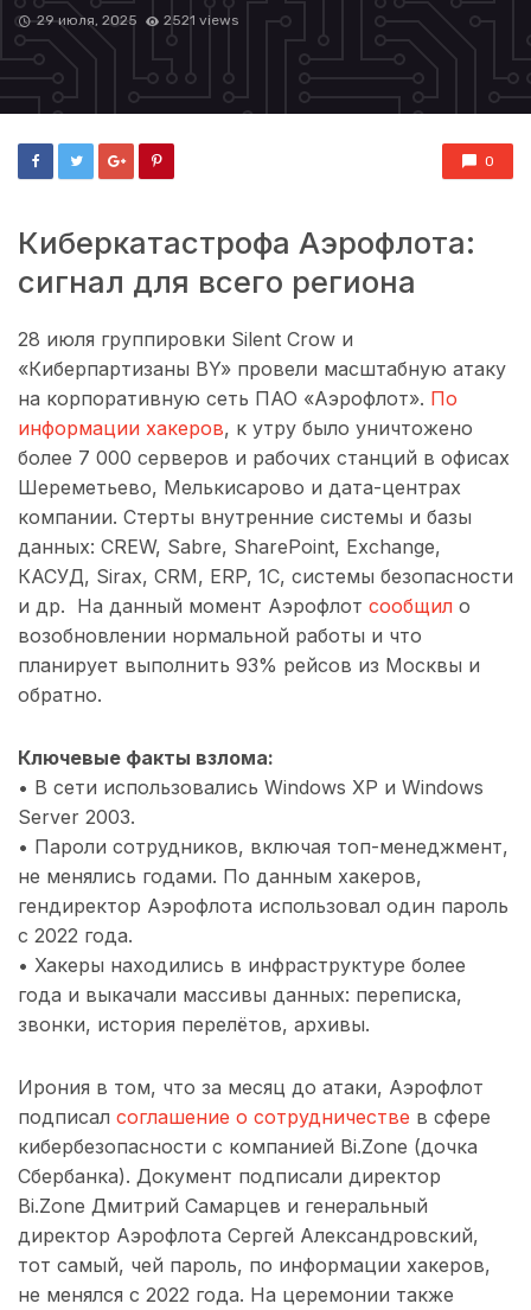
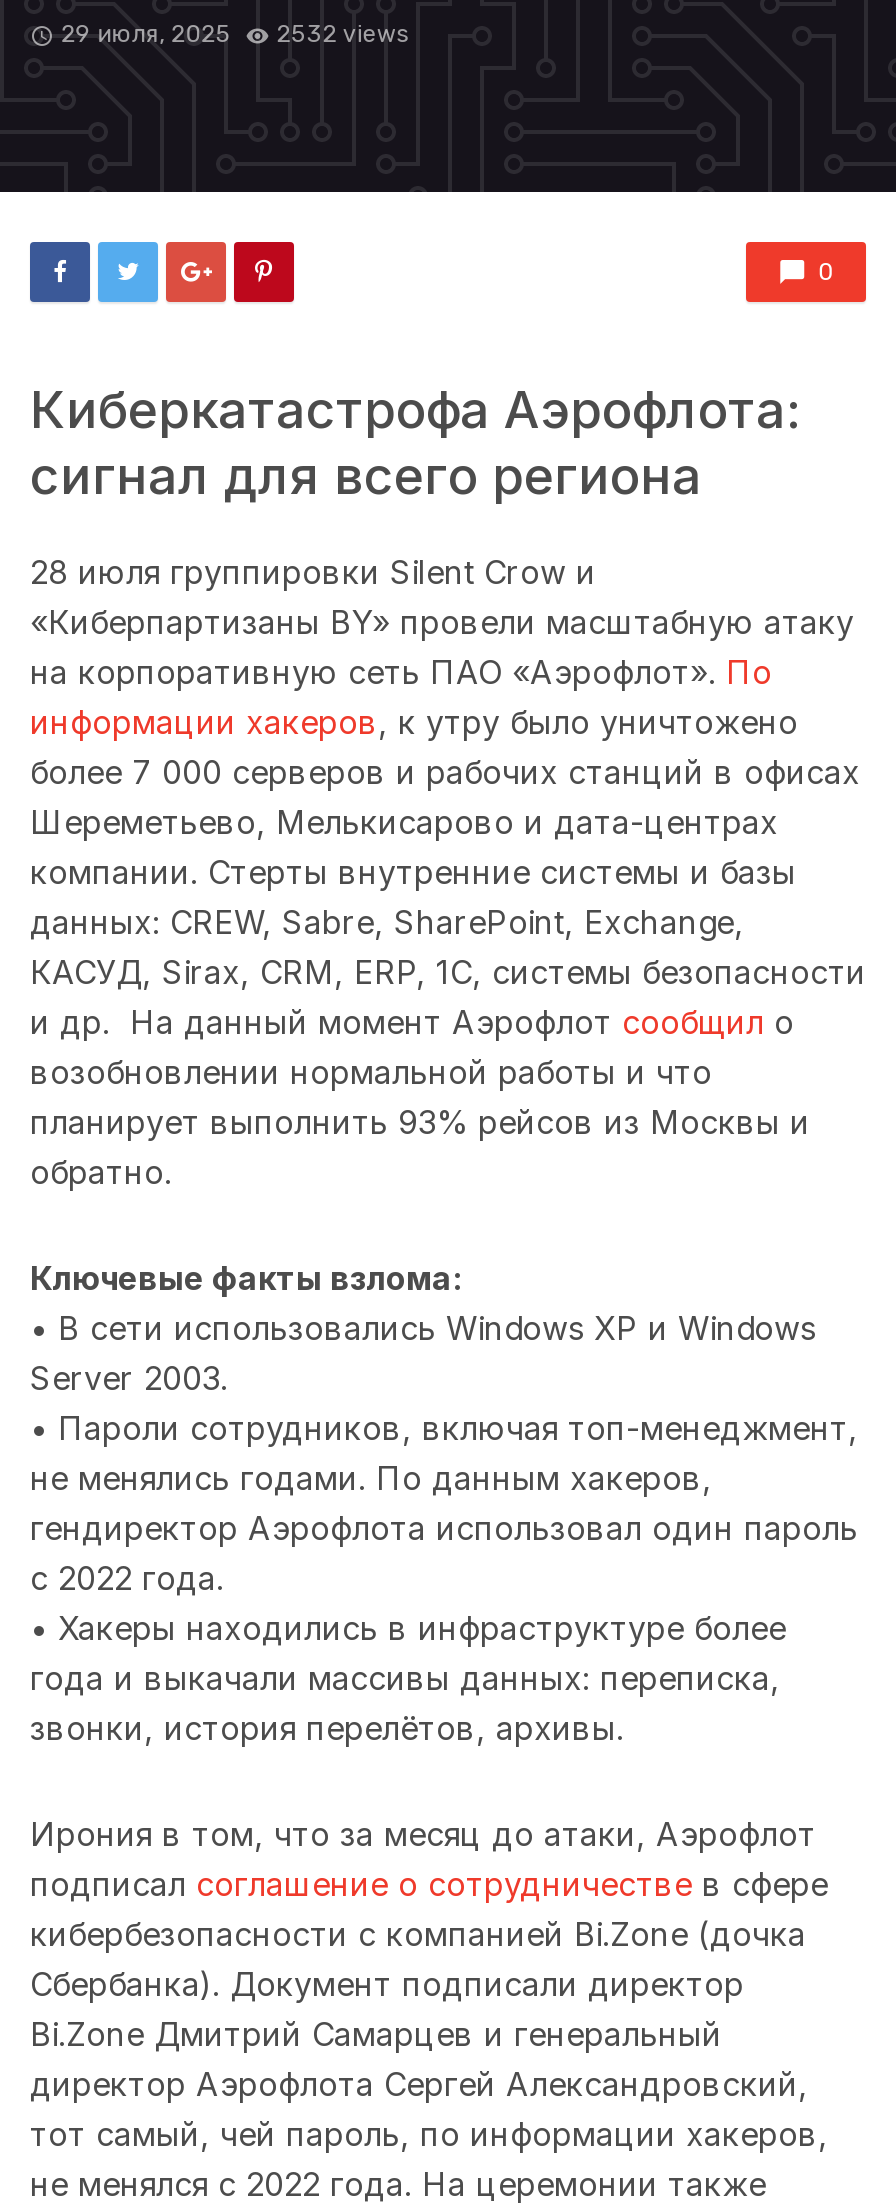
- 29 июля, 2025 2521 views
+ 29 июля, 2025 2532 views
